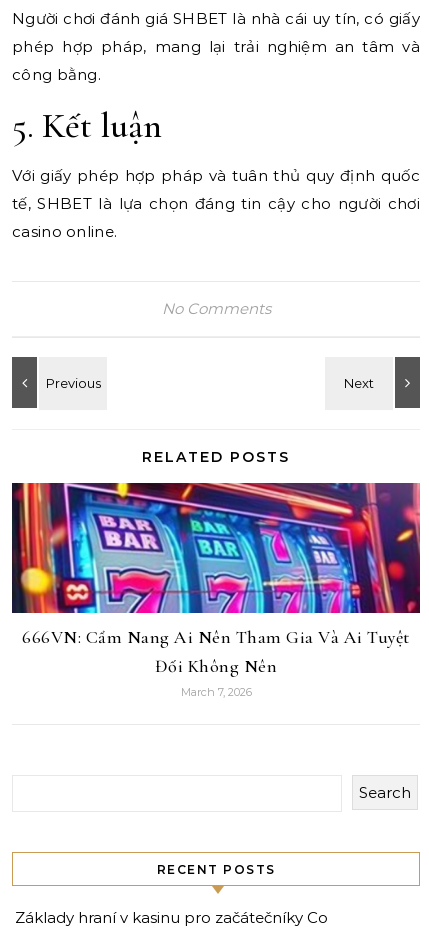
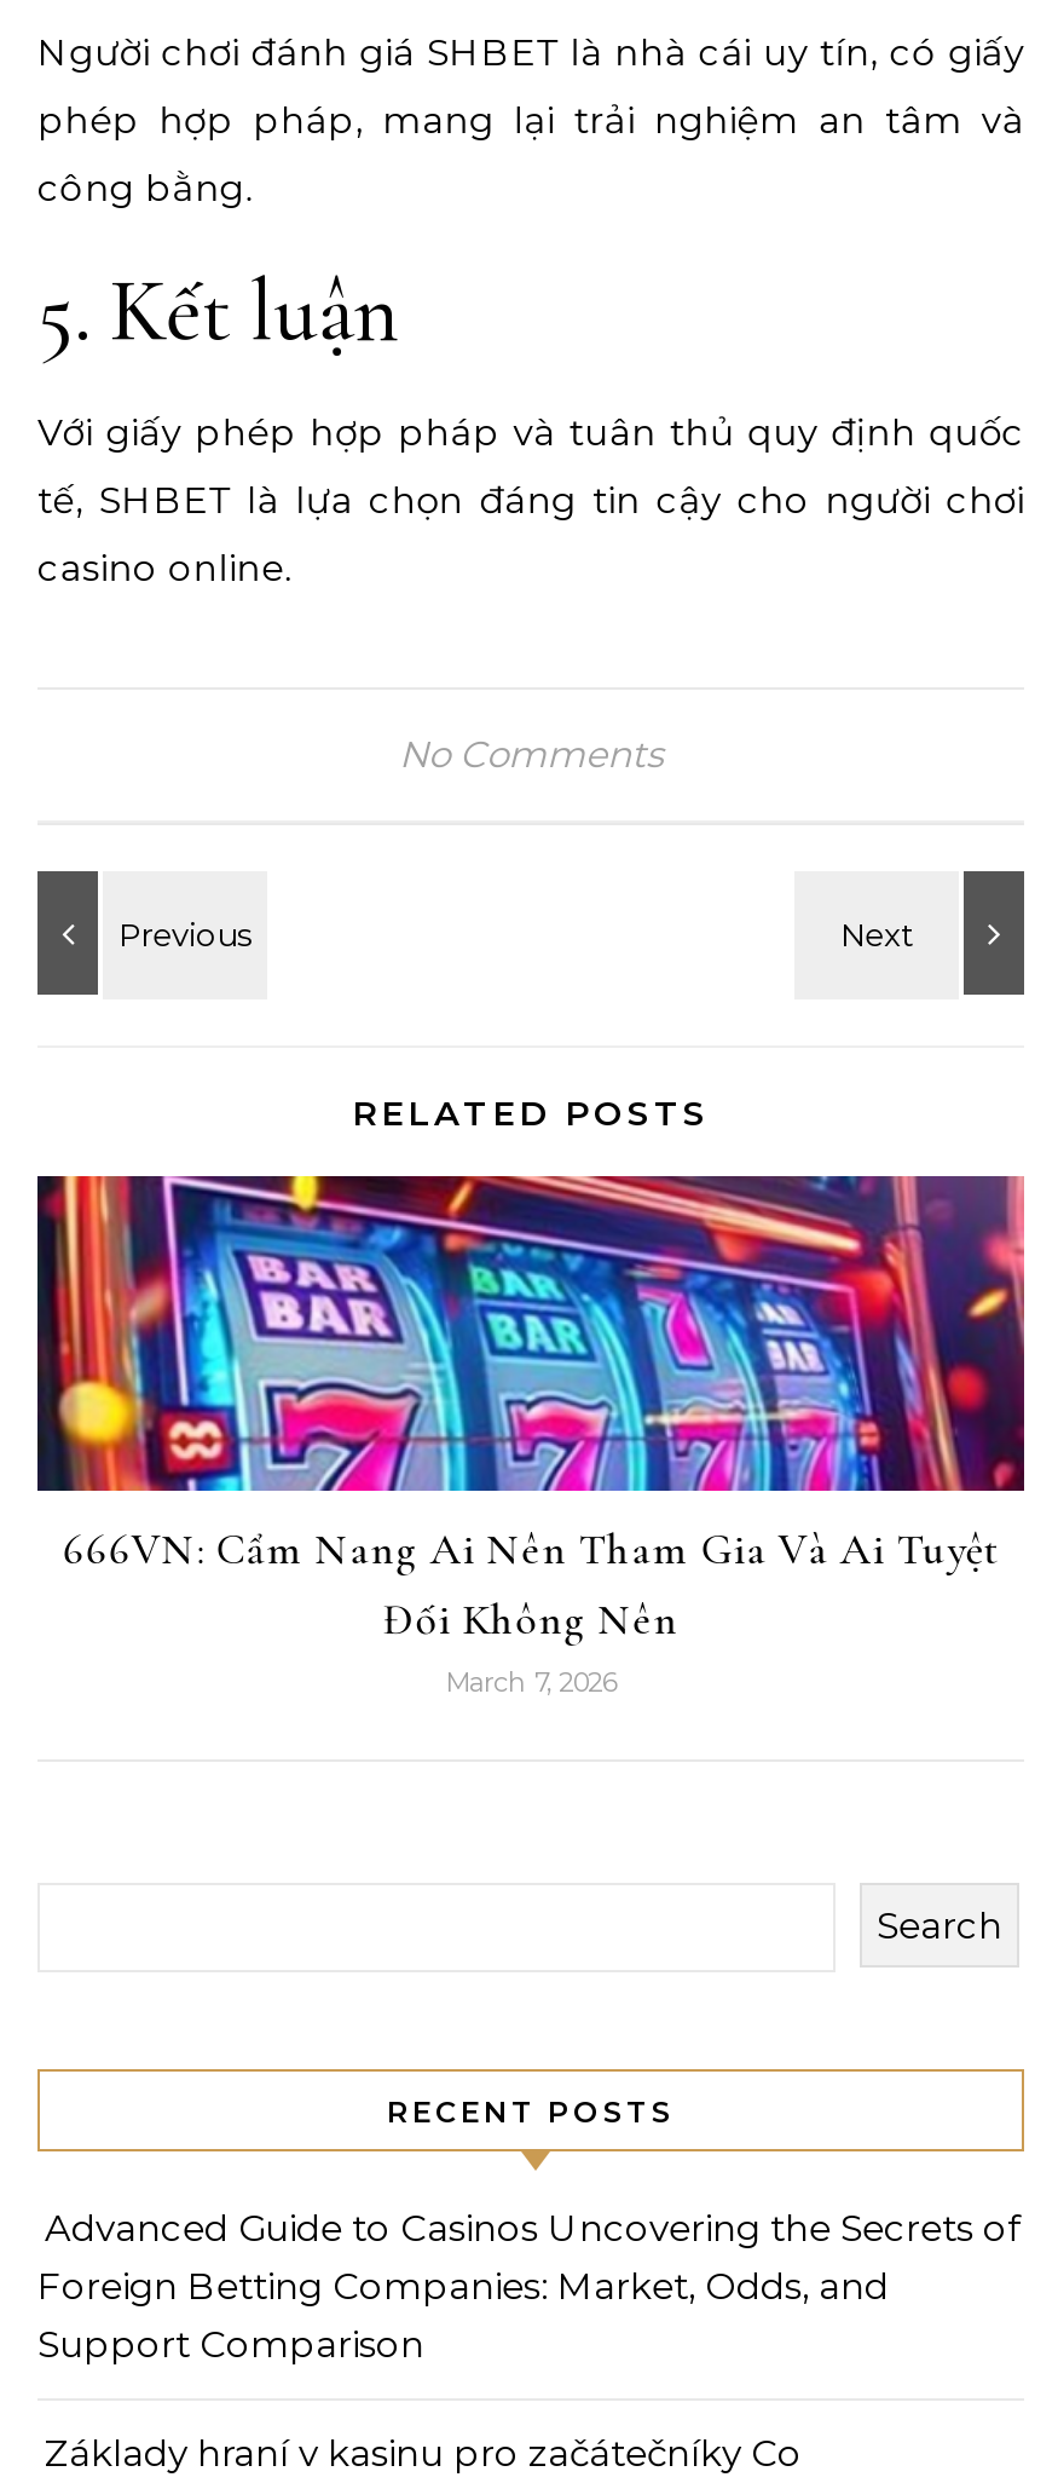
+ Advanced Guide to Casinos Uncovering the Secrets of
+ Foreign Betting Companies: Market, Odds, and
+ Support Comparison
